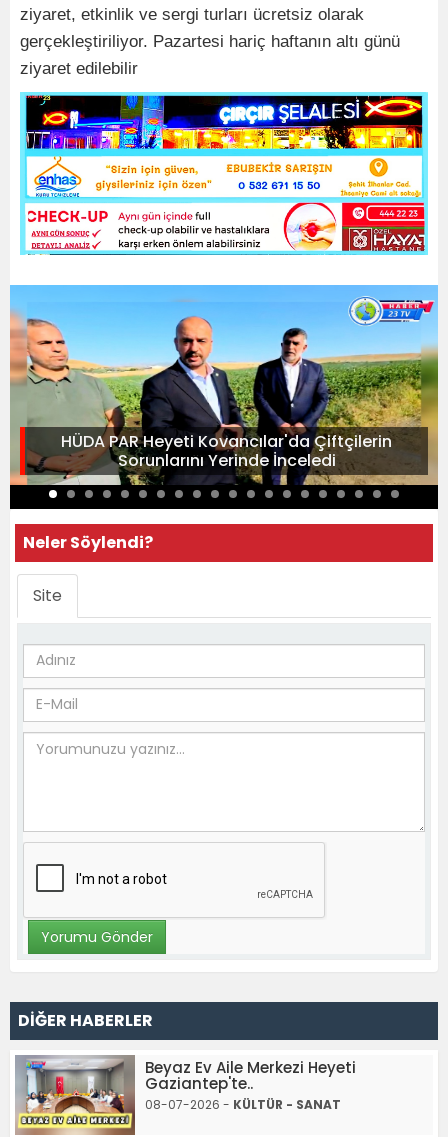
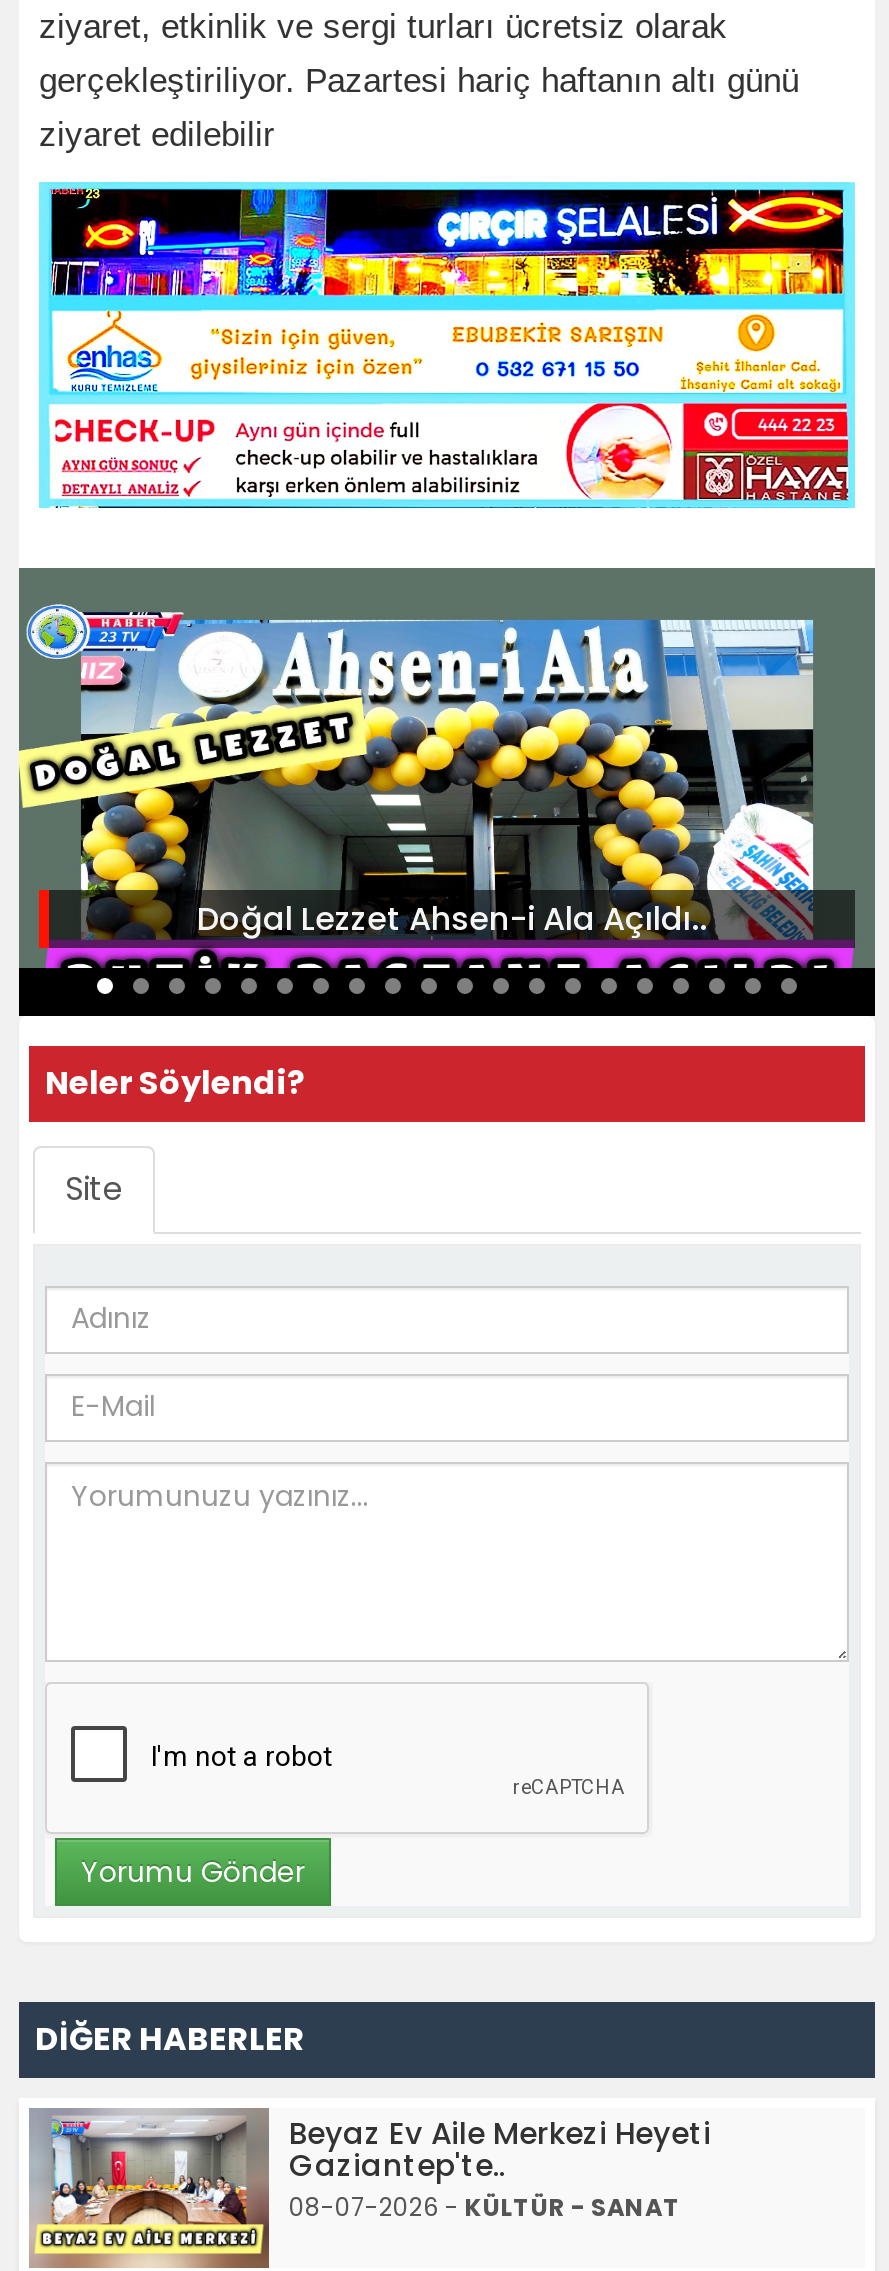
- [image]
- HÜDA PAR Heyeti Kovancılar'da Çiftçilerin
- Sorunlarını Yerinde İnceledi
+ [image]
+ Doğal Lezzet Ahsen-i Ala Açıldı..
